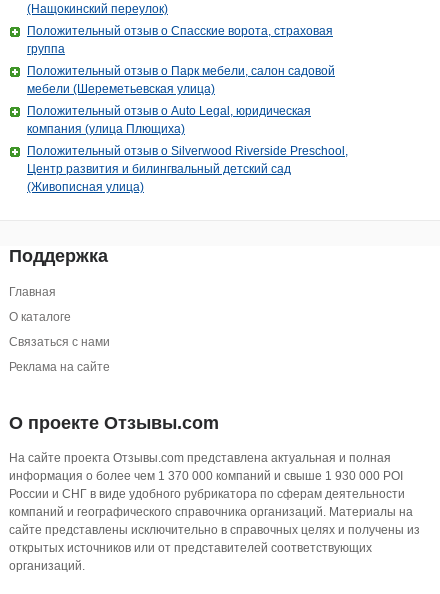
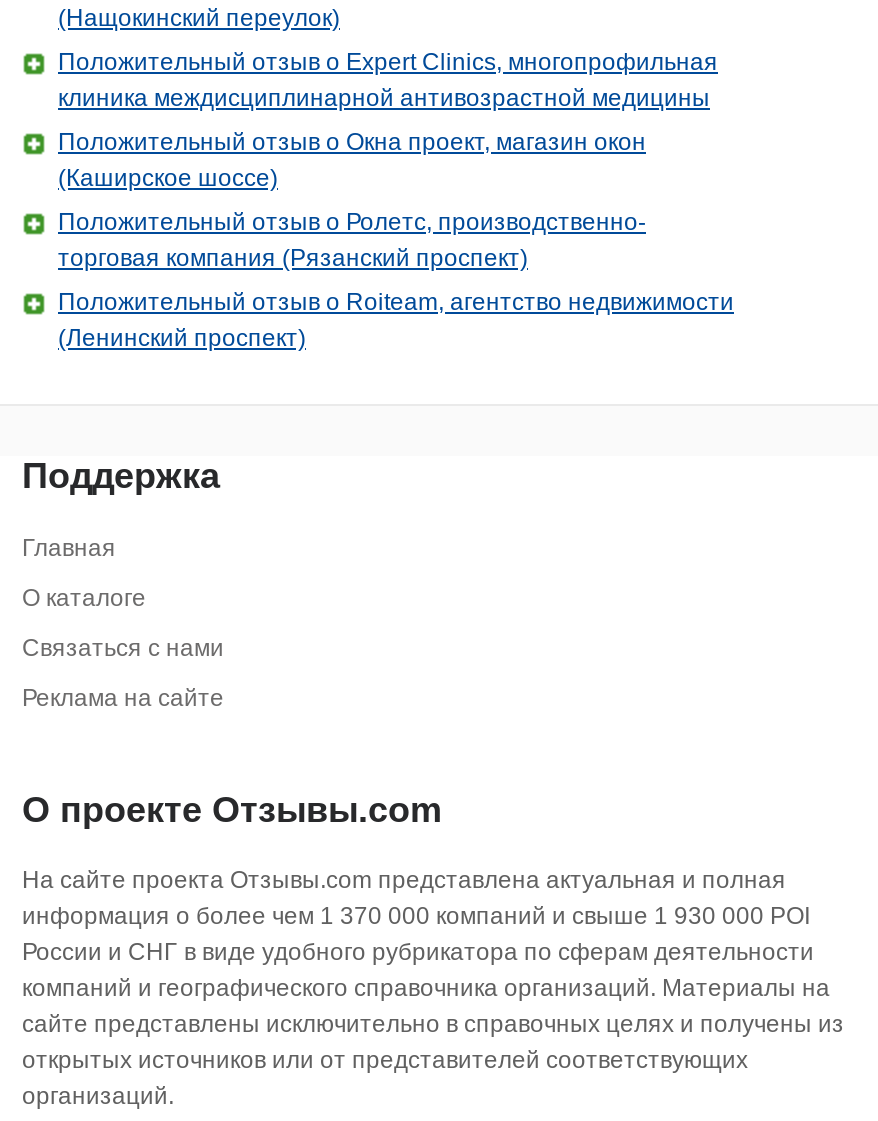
- Положительный отзыв о Спасские ворота, страховая
- группа
+ Положительный отзыв о Expert Clinics, многопрофильная
+ клиника междисциплинарной антивозрастной медицины

- Положительный отзыв о Парк мебели, салон садовой
- мебели (Шереметьевская улица)
+ Положительный отзыв о Окна проект, магазин окон
+ (Каширское шоссе)

- Положительный отзыв о Auto Legal, юридическая
- компания (улица Плющиха)
+ Положительный отзыв о Ролетс, производственно-
+ торговая компания (Рязанский проспект)

- Положительный отзыв о Silverwood Riverside Preschool,
- Центр развития и билингвальный детский сад
- (Живописная улица)
+ Положительный отзыв о Roiteam, агентство недвижимости
+ (Ленинский проспект)
